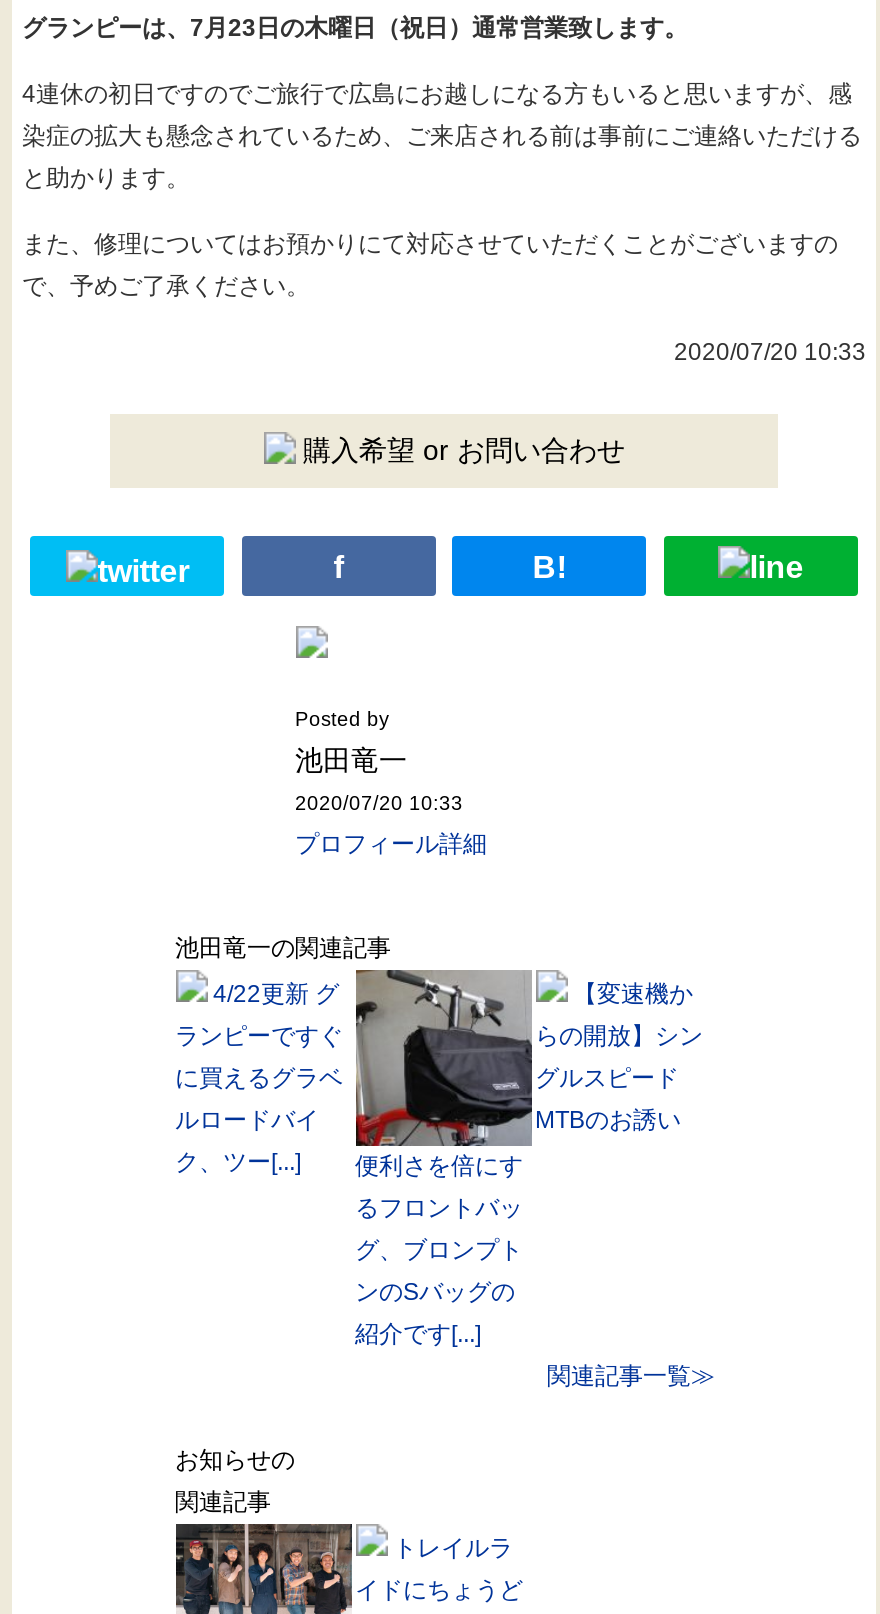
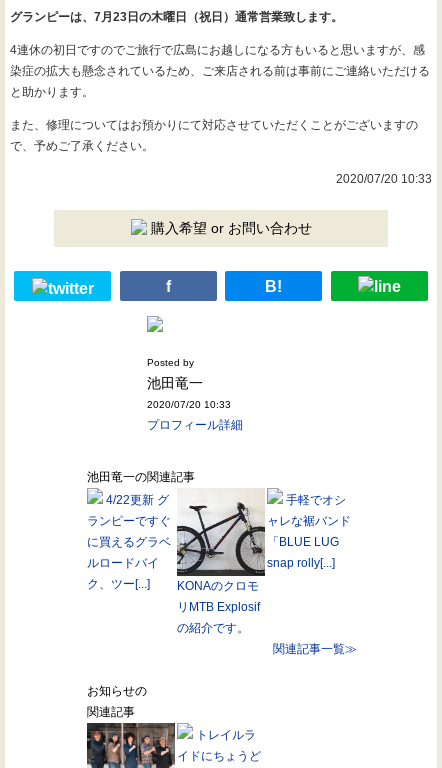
- [image]
- 【変速機か
- らの開放】シン
- グルスピード
- MTBのお誘い
+ [image]
+ 手軽でオシ
+ ャレな裾バンド
+ 「BLUE LUG
+ snap rolly[...]

- 便利さを倍にす
- るフロントバッ
- グ、ブロンプト
- ンのSバッグの
- 紹介です[...]
+ KONAのクロモ
+ リMTB Explosif
+ の紹介です。
